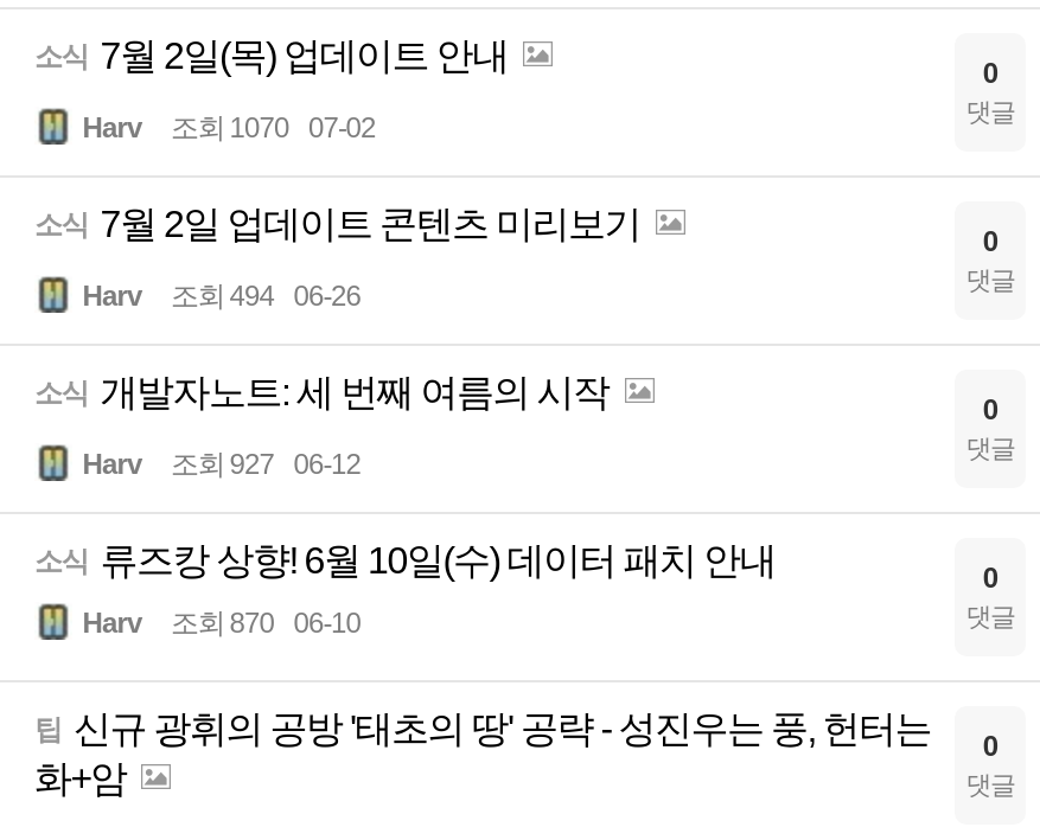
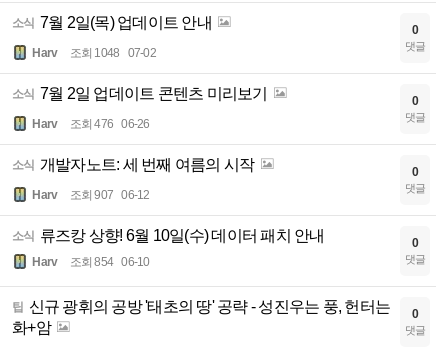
- Harv 조회 1070 07-02
+ Harv 조회 1048 07-02

- Harv 조회 494 06-26
+ Harv 조회 476 06-26

- Harv 조회 927 06-12
+ Harv 조회 907 06-12

- Harv 조회 870 06-10
+ Harv 조회 854 06-10
